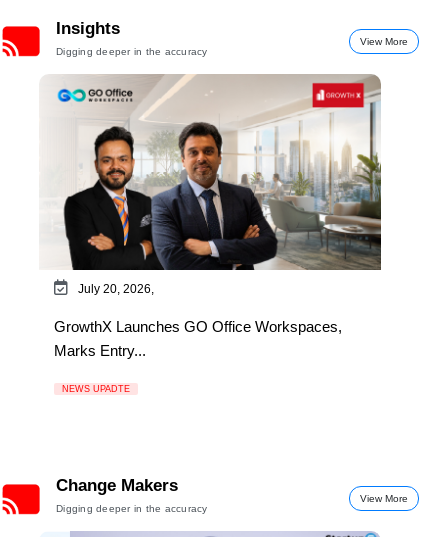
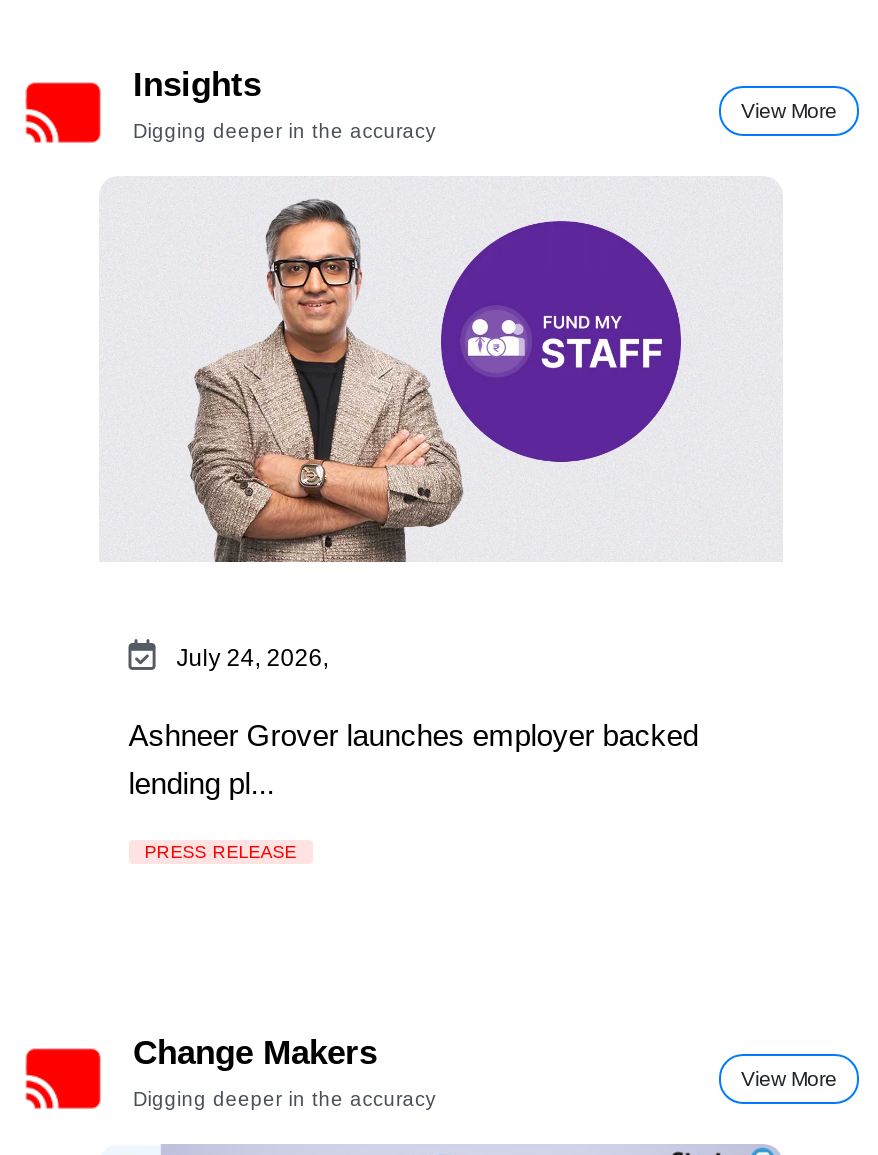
- [image]
- July 20, 2026,
+ [image]
+ July 24, 2026,

- GrowthX Launches GO Office Workspaces,
- Marks Entry...
+ Ashneer Grover launches employer backed
+ lending pl...

- NEWS UPADTE
+ PRESS RELEASE
